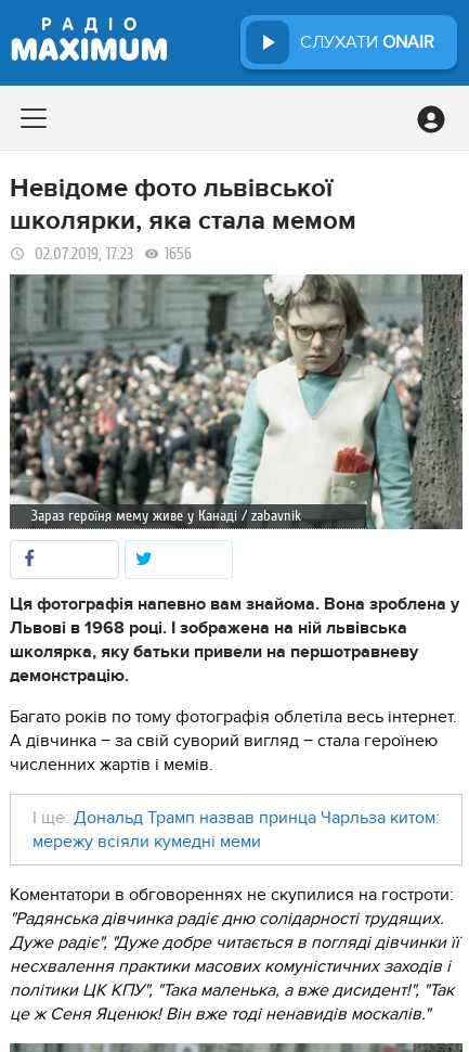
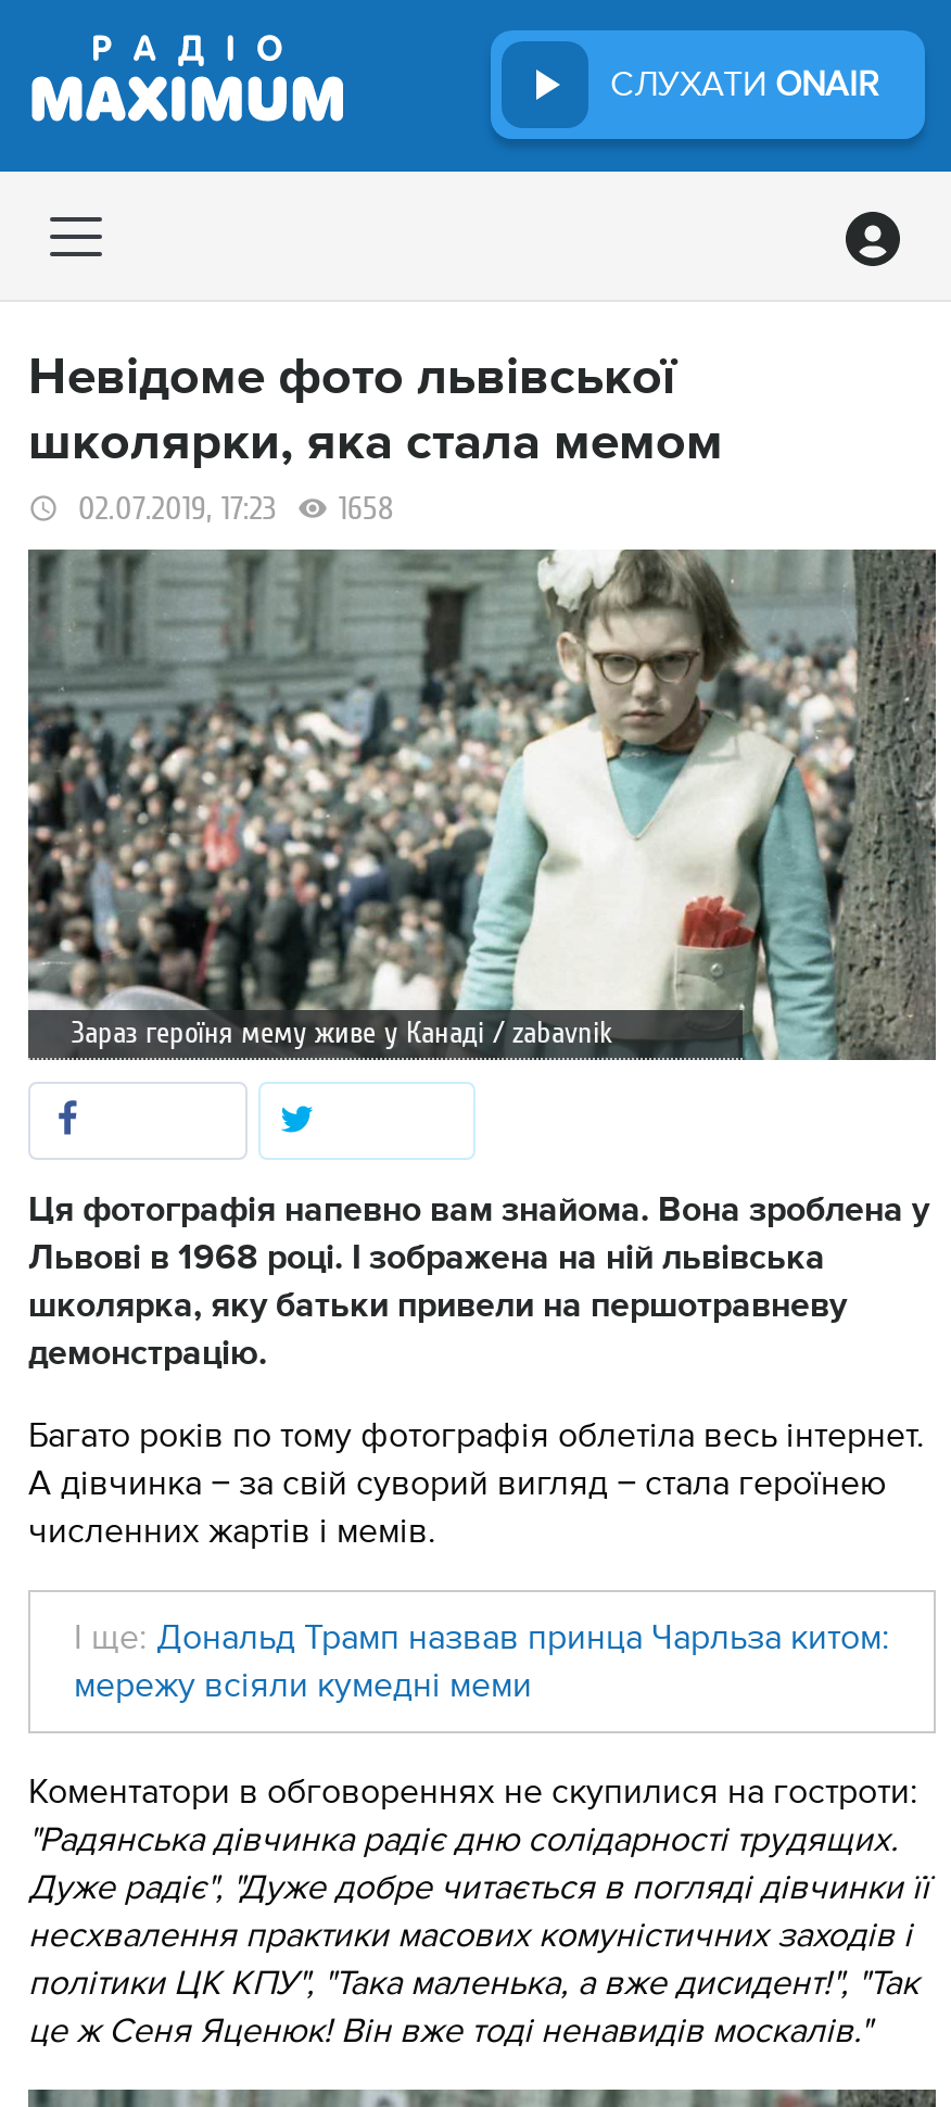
- 02.07.2019, 17:23 1656
+ 02.07.2019, 17:23 1658
